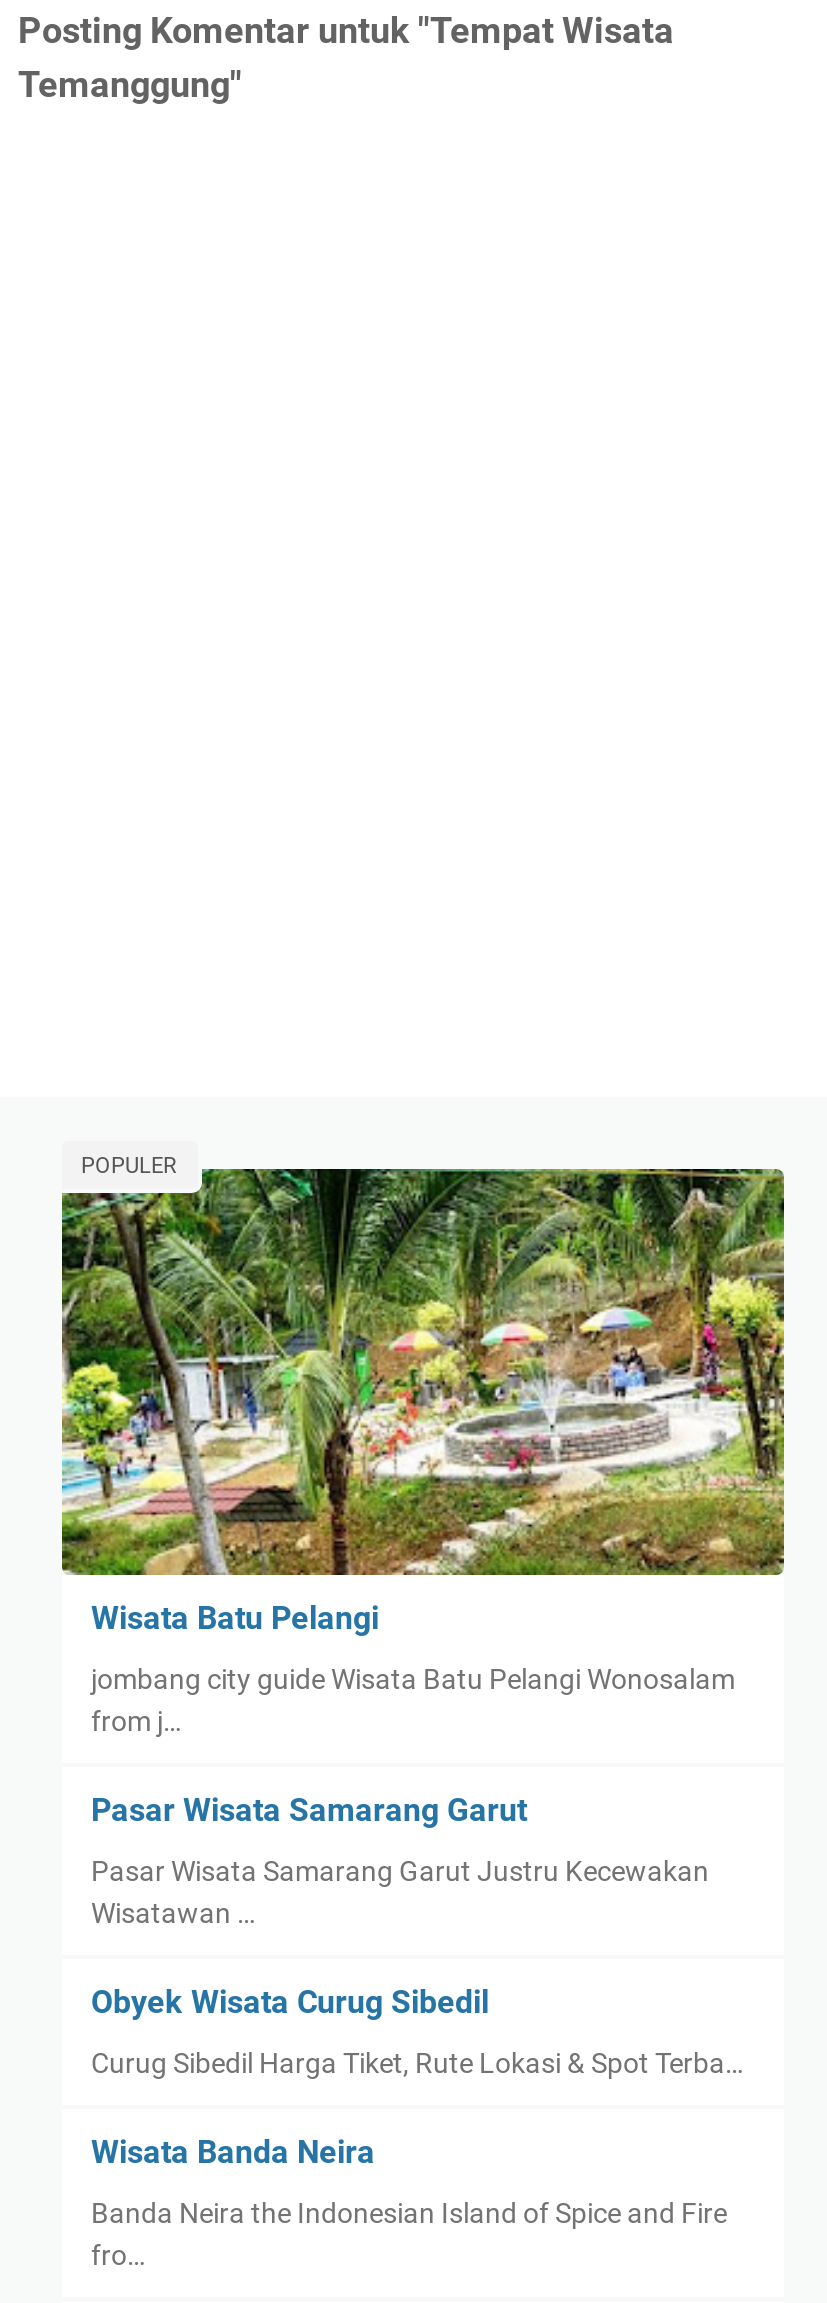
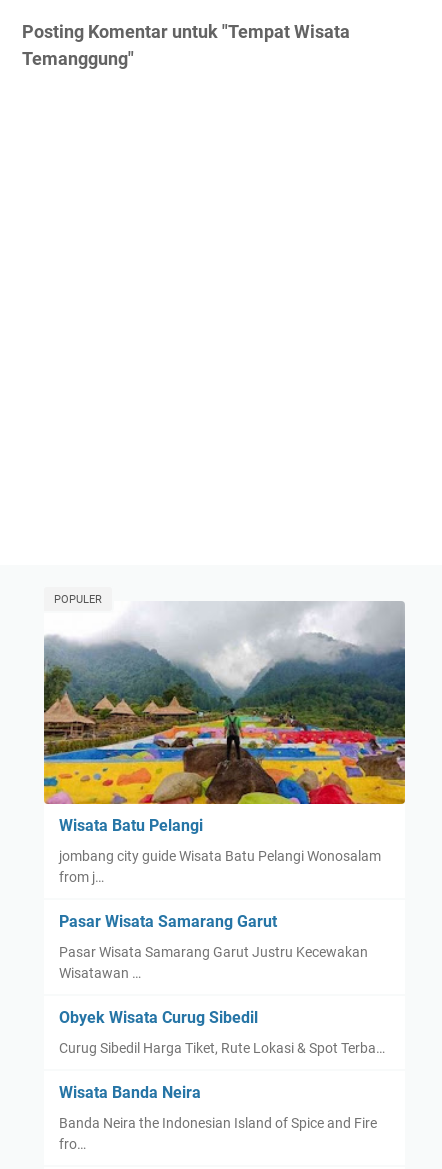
- [image]
+ [image]
